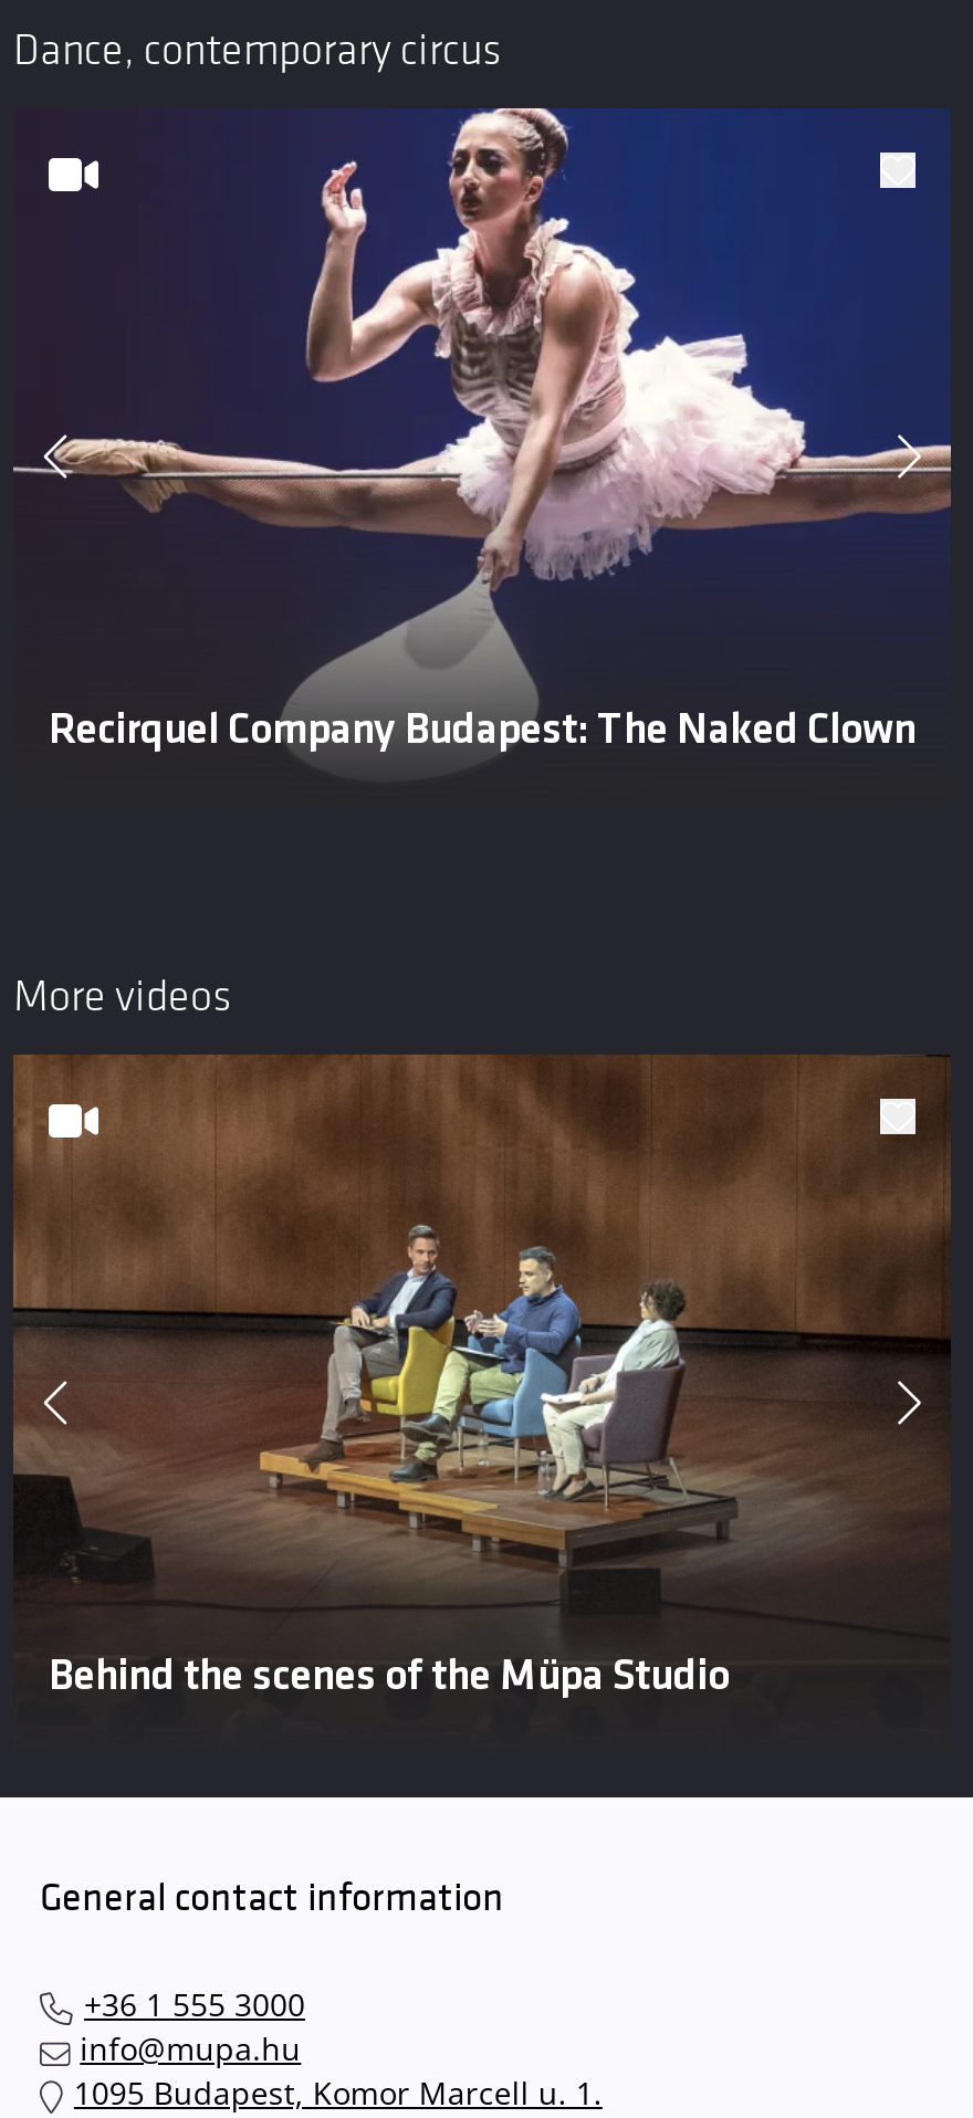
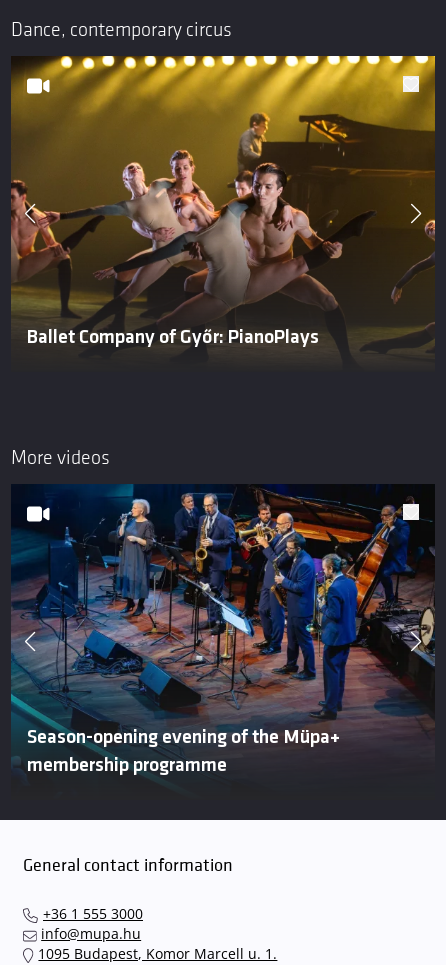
- [image]
- Recirquel Company Budapest: The Naked Clown
+ [image]
+ Ballet Company of Győr: PianoPlays

- [image]
- Behind the scenes of the Müpa Studio
+ [image]
+ Season-opening evening of the Müpa+
+ membership programme
